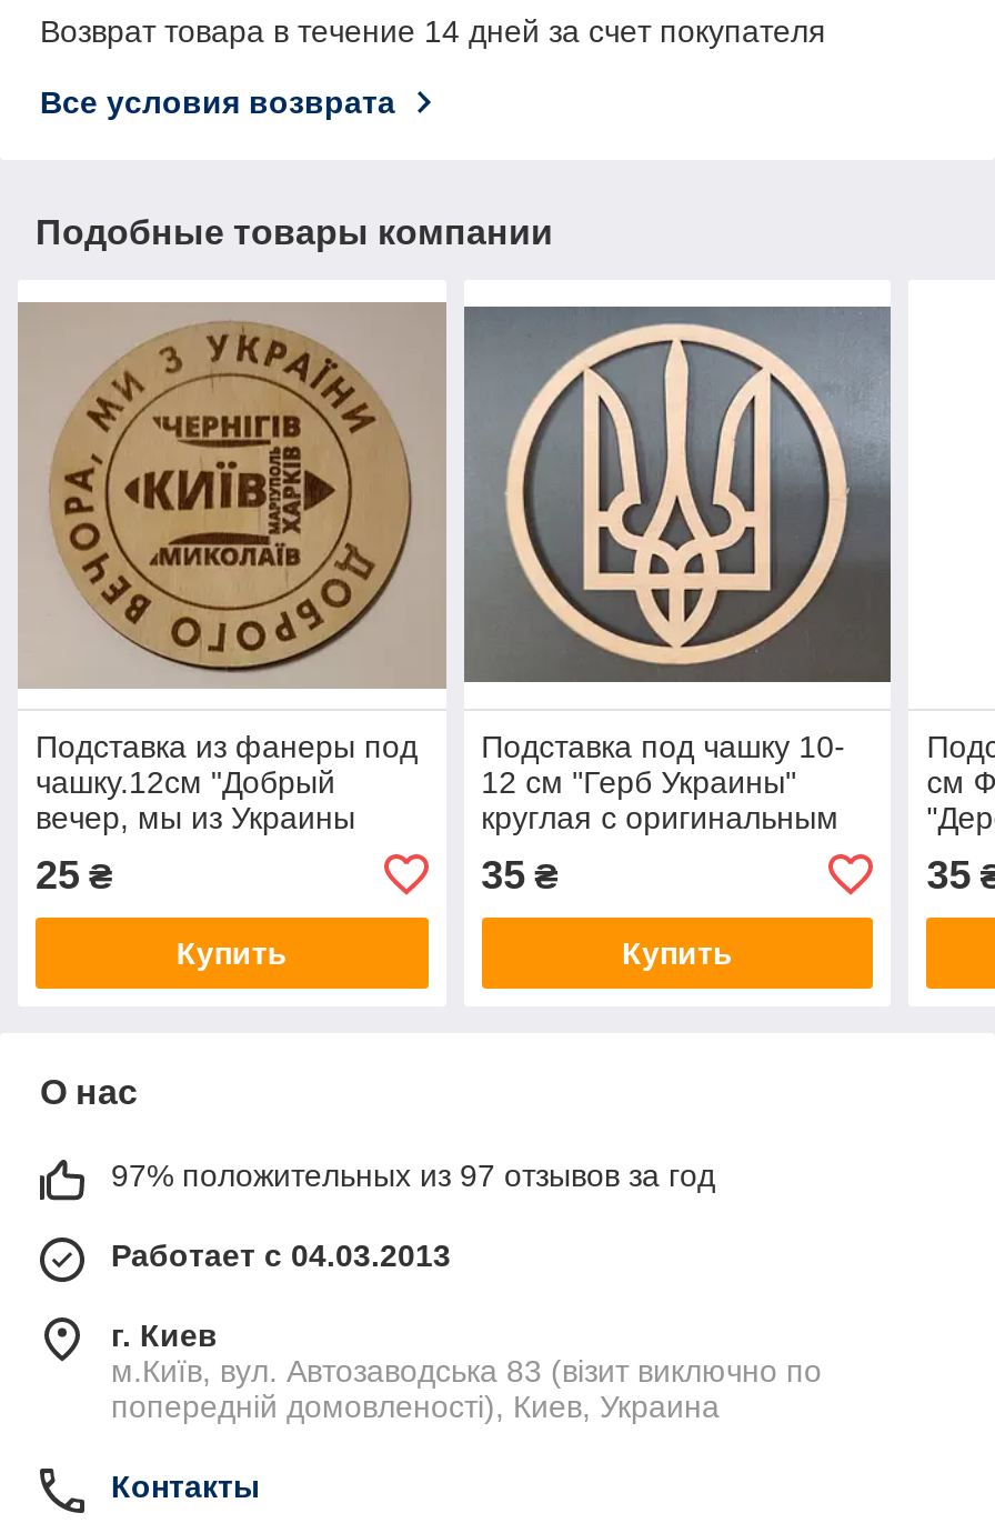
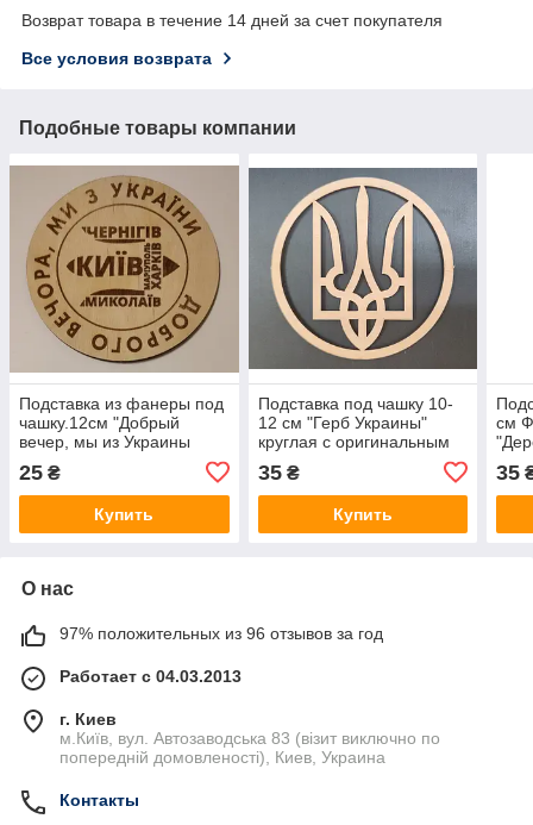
- 97% положительных из 97 отзывов за год
+ 97% положительных из 96 отзывов за год
